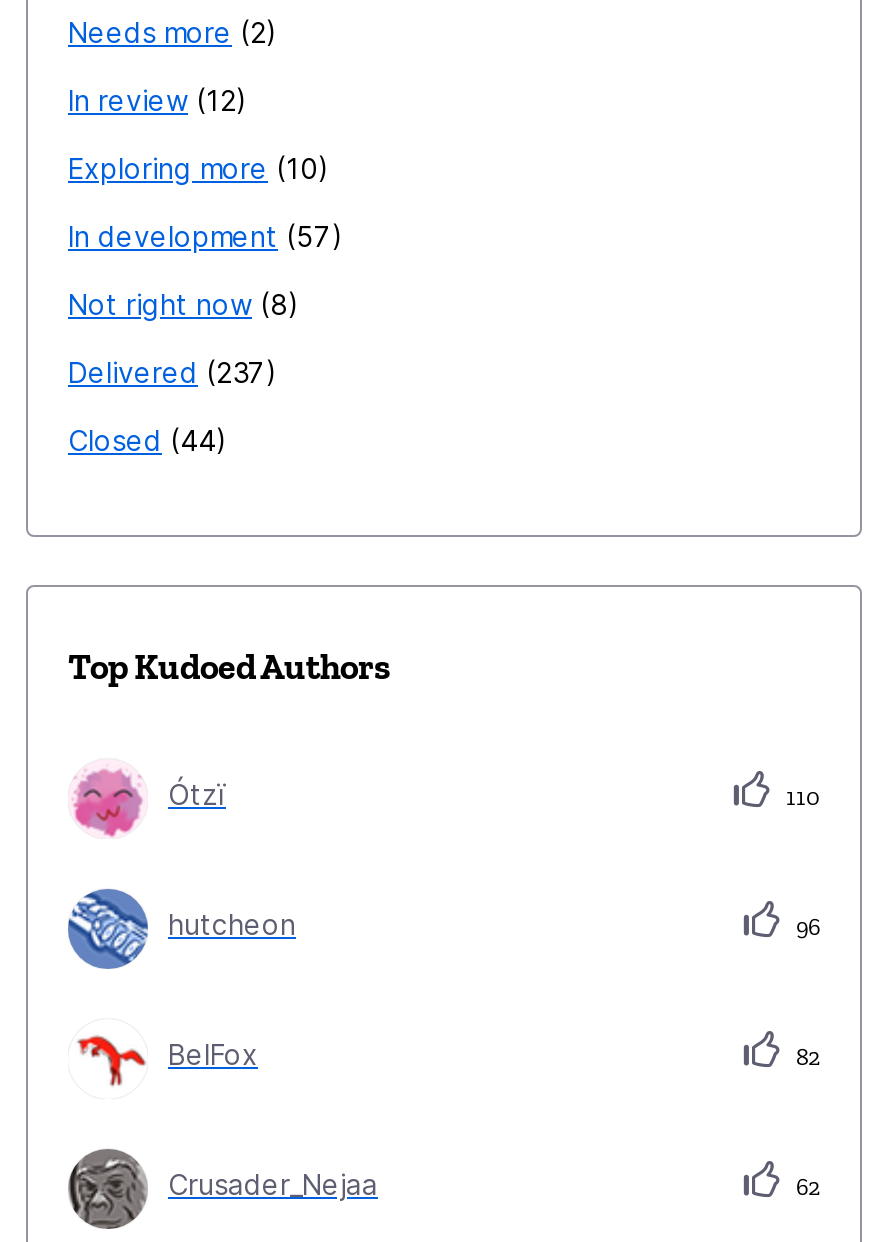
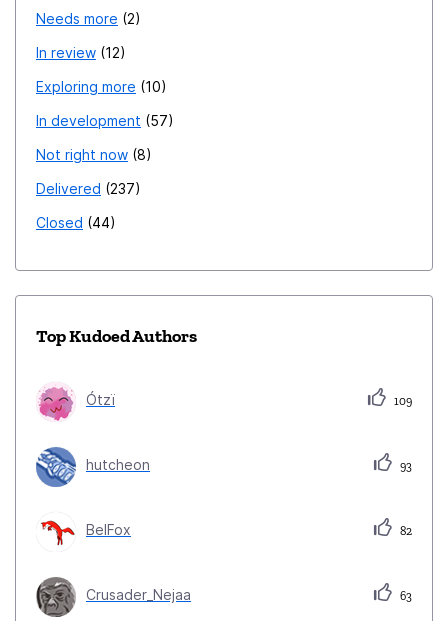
- 110
+ 109

- 96
+ 93

- 62
+ 63
